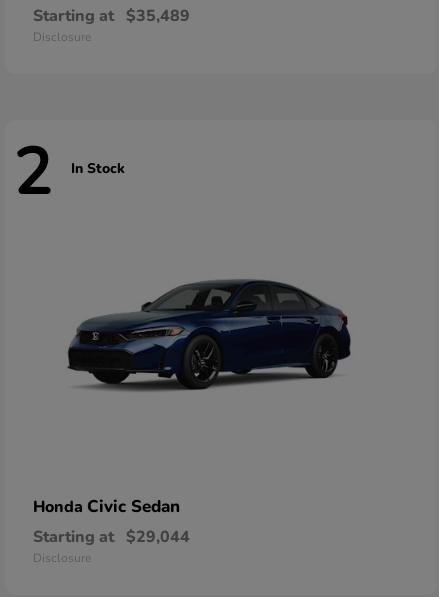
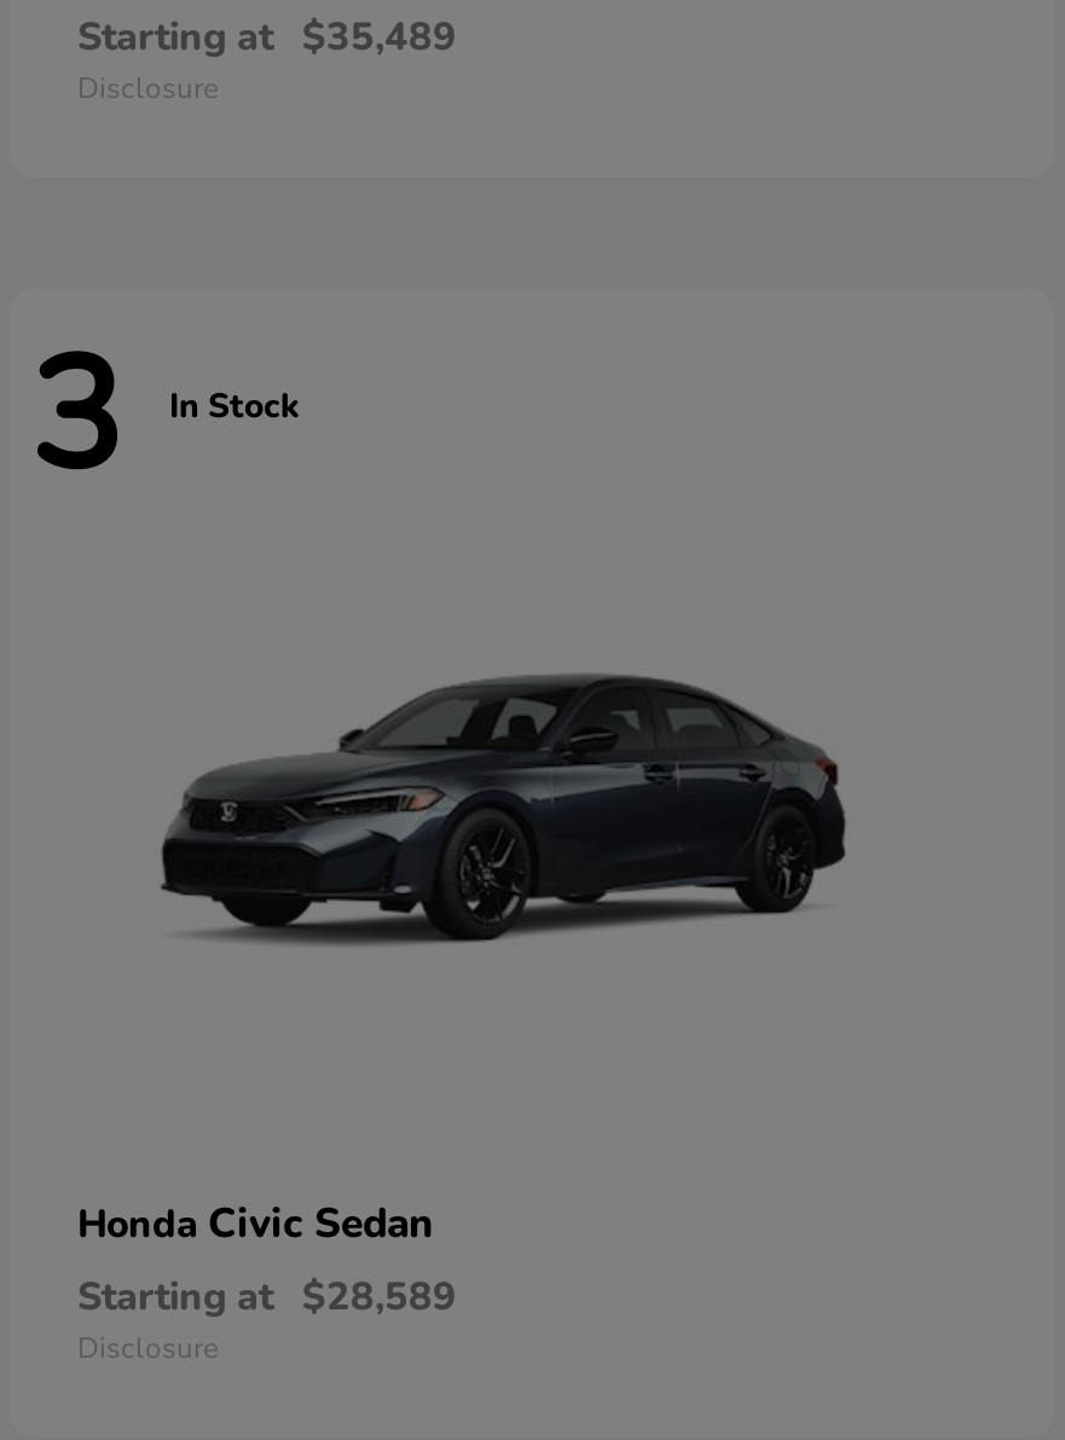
- 2 In Stock
+ 3 In Stock

- Starting at $29,044
+ Starting at $28,589
